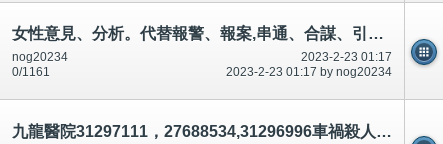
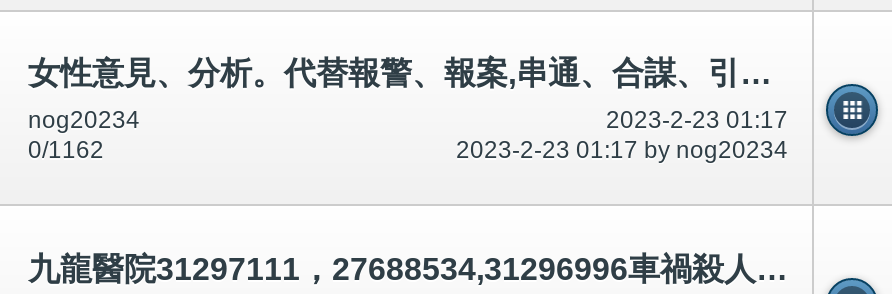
- 0/1161
+ 0/1162
